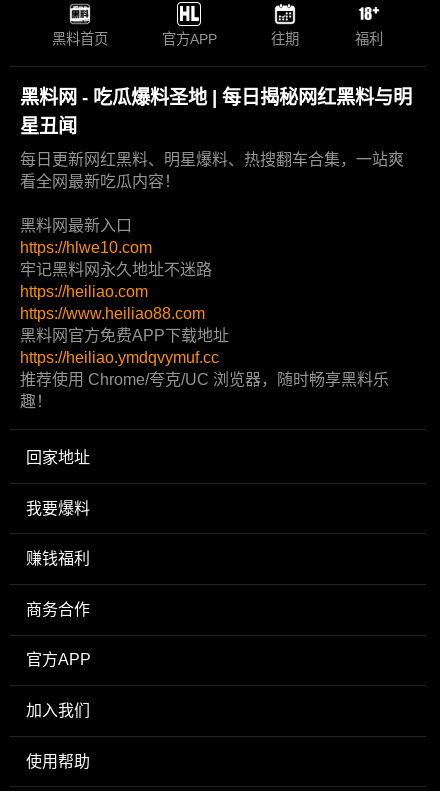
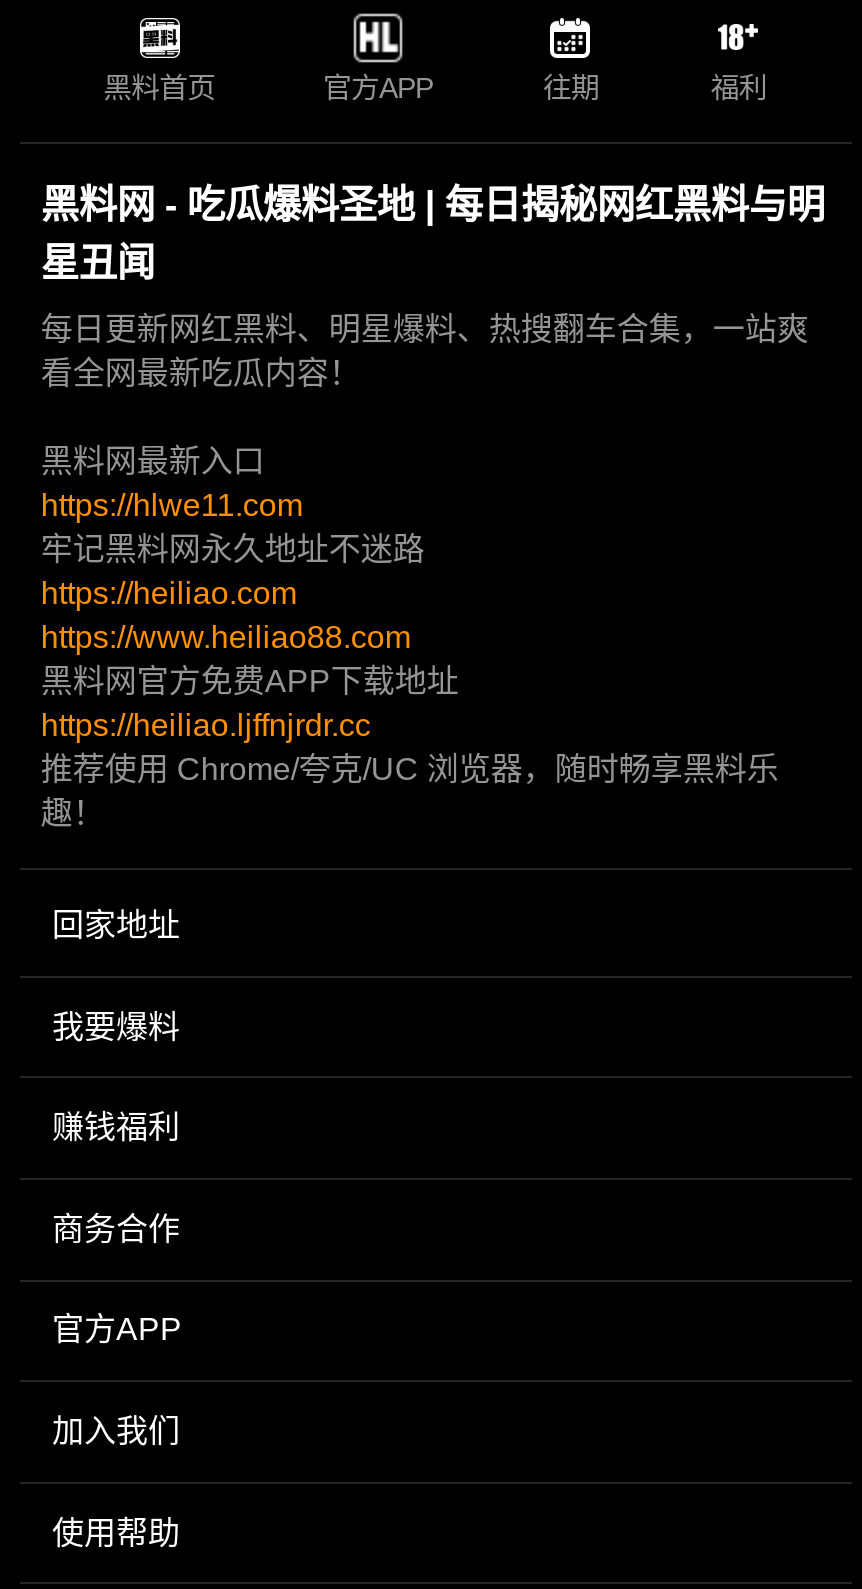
- https://hlwe10.com
+ https://hlwe11.com

- https://heiliao.ymdqvymuf.cc
+ https://heiliao.ljffnjrdr.cc
